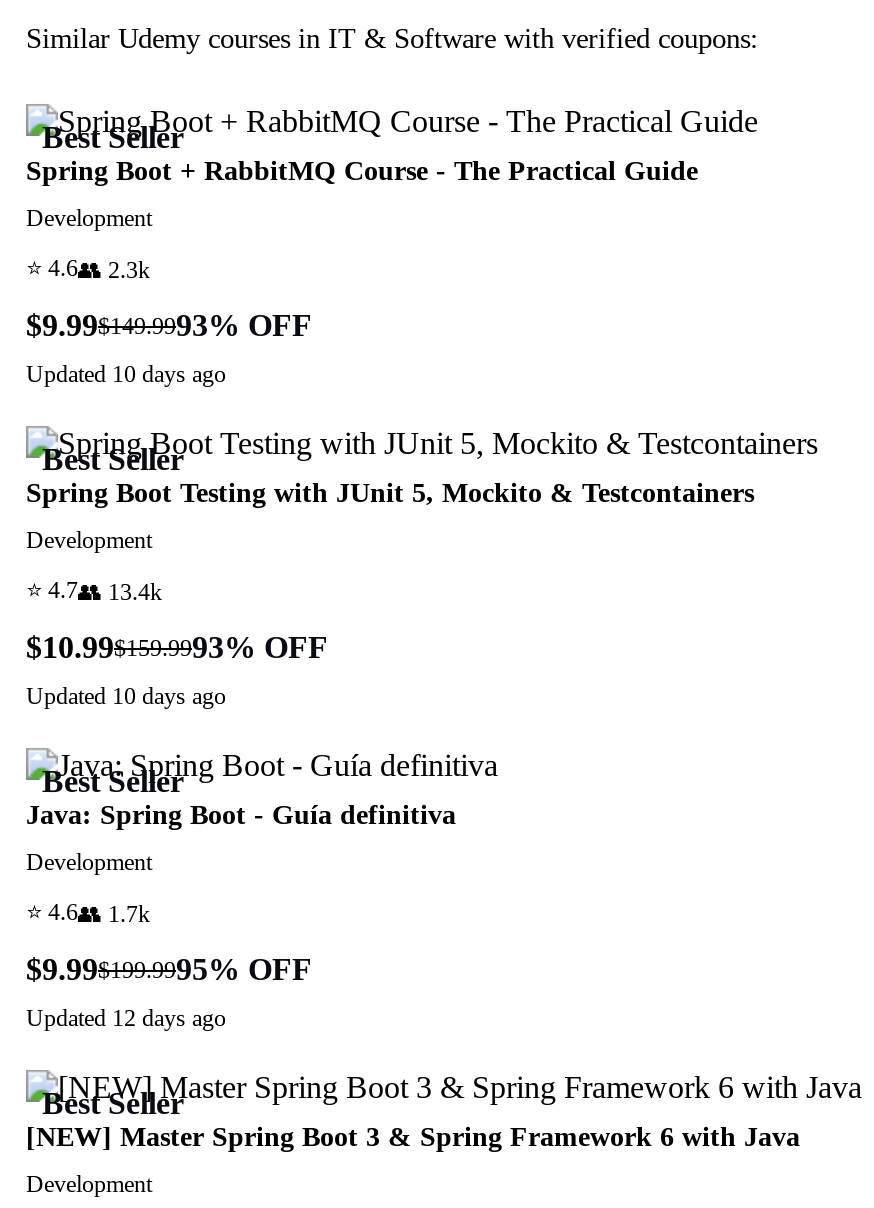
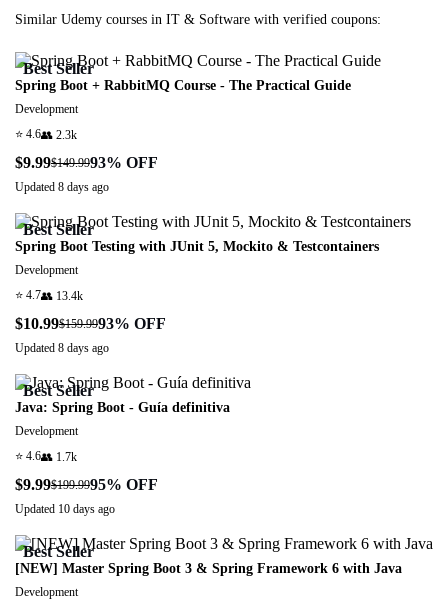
- Updated 10 days ago
+ Updated 8 days ago

- Updated 10 days ago
+ Updated 8 days ago

- Updated 12 days ago
+ Updated 10 days ago
